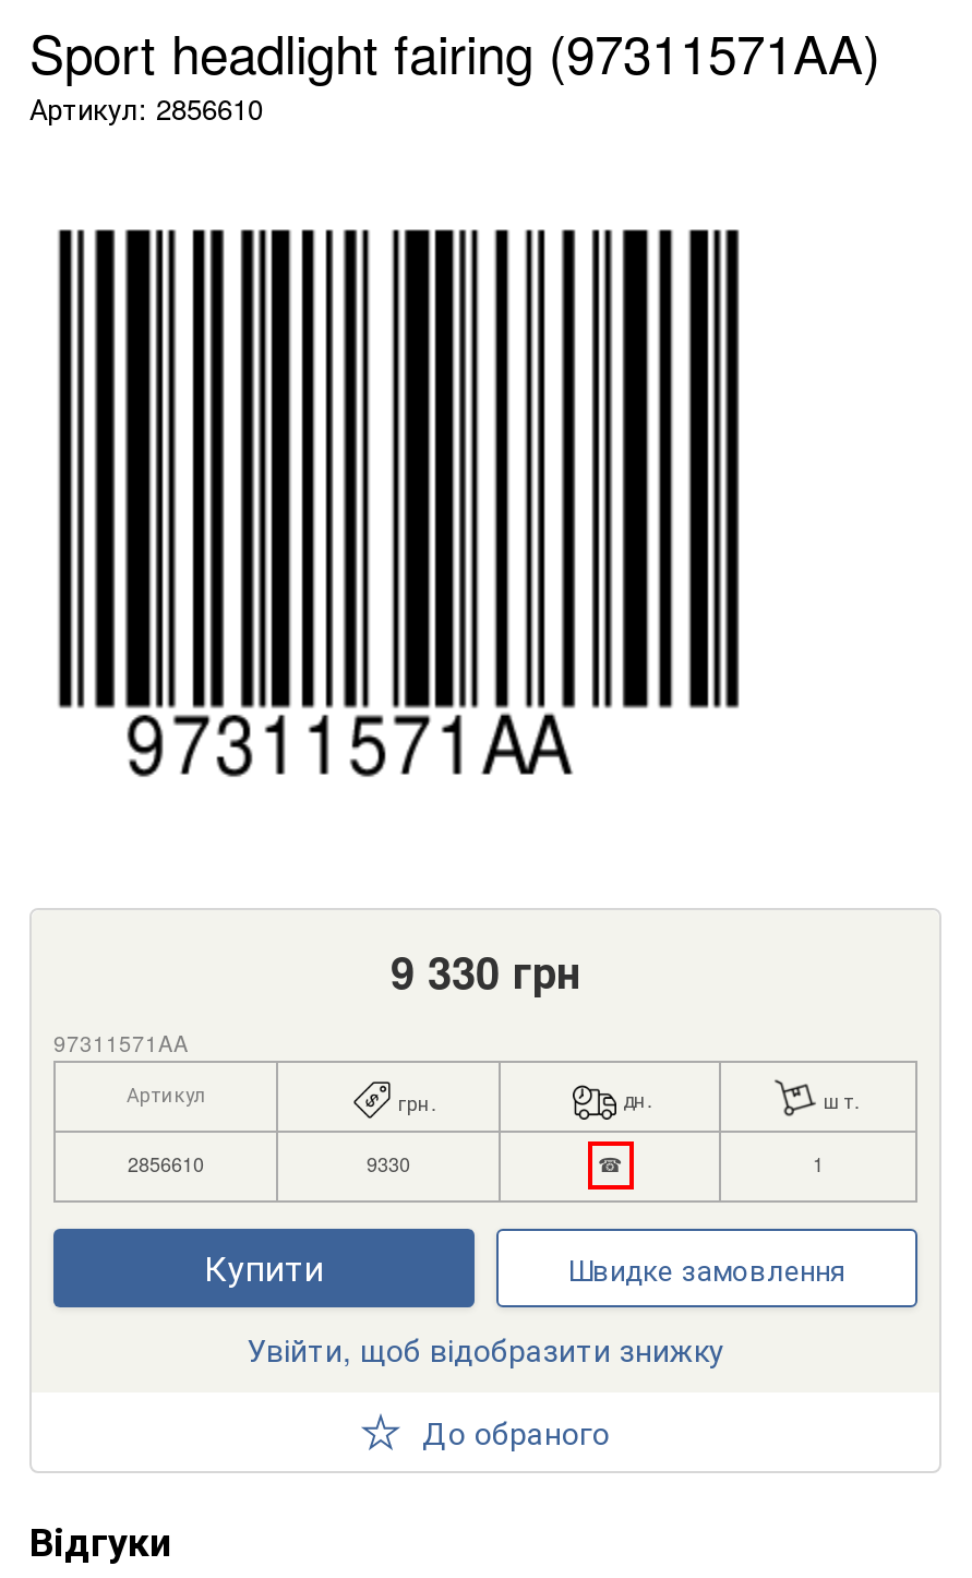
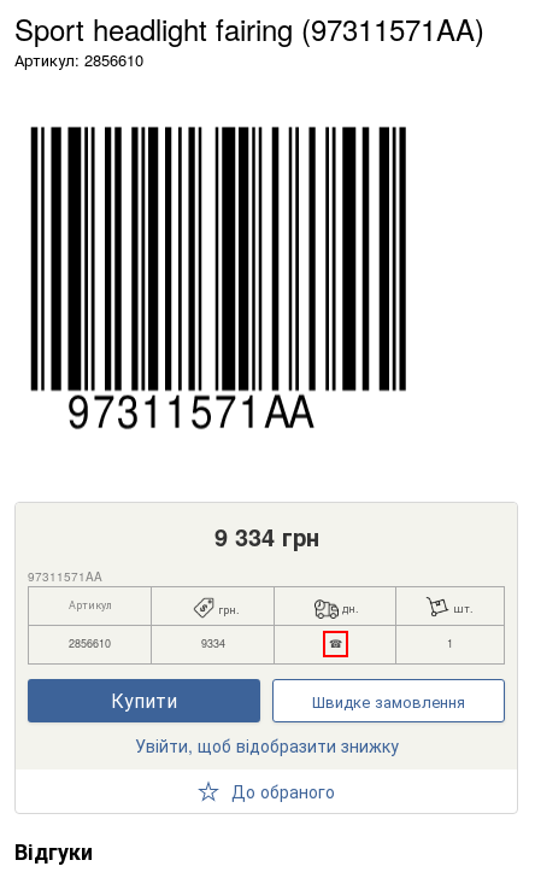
- 9 330 грн
+ 9 334 грн

- 9330
+ 9334
